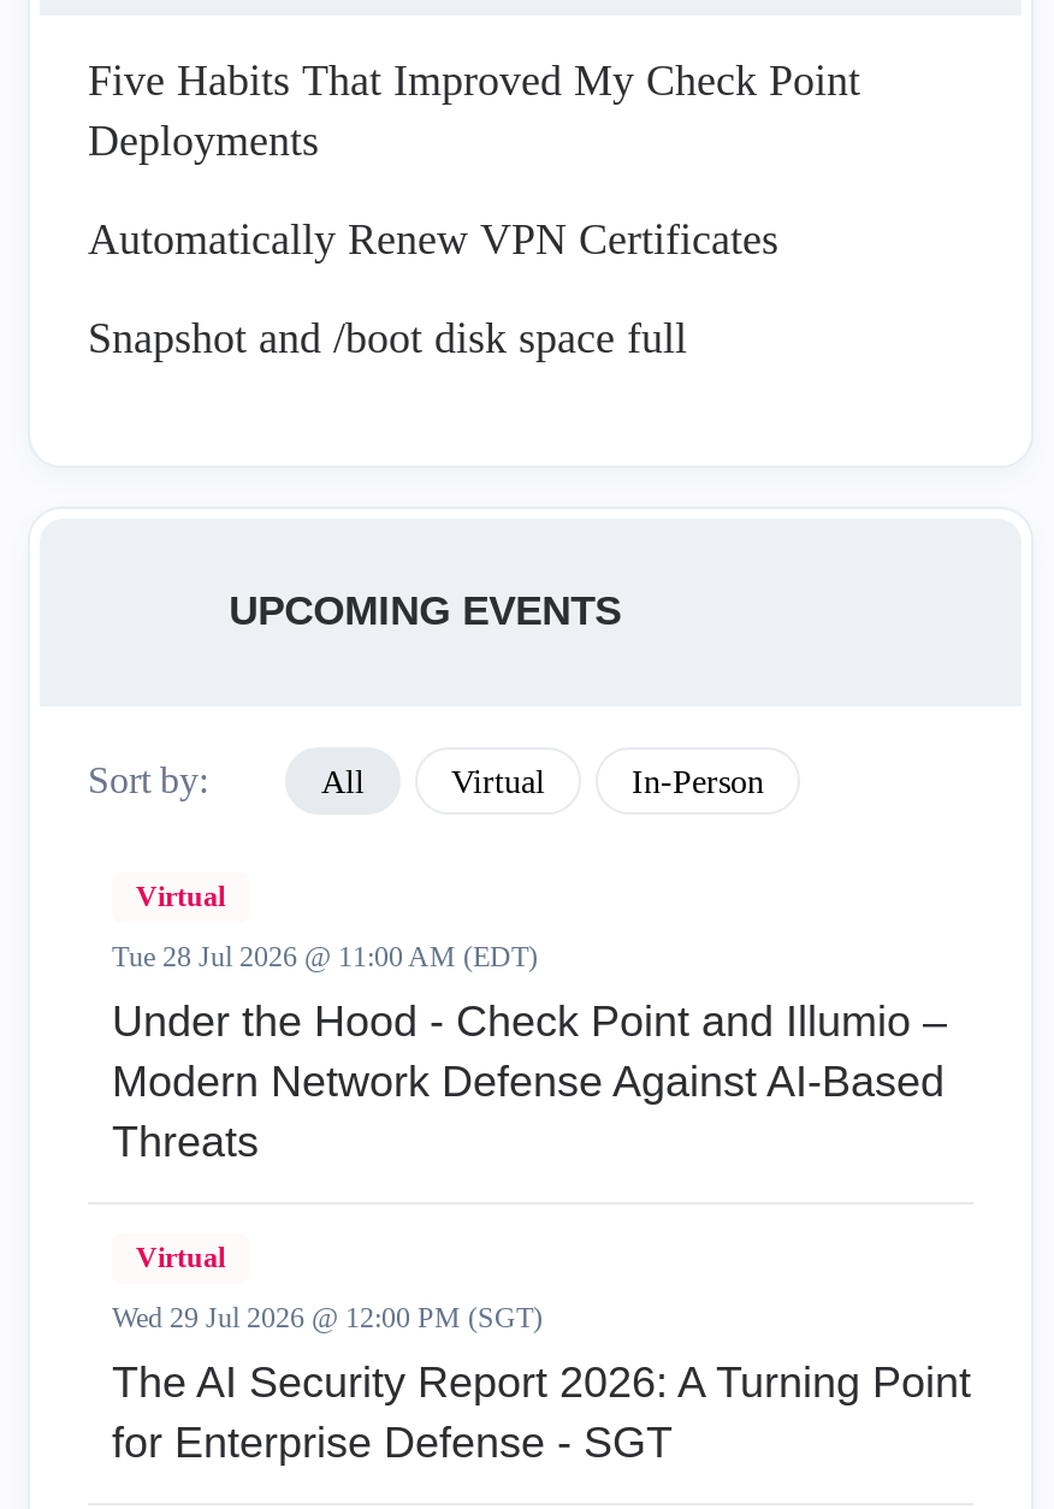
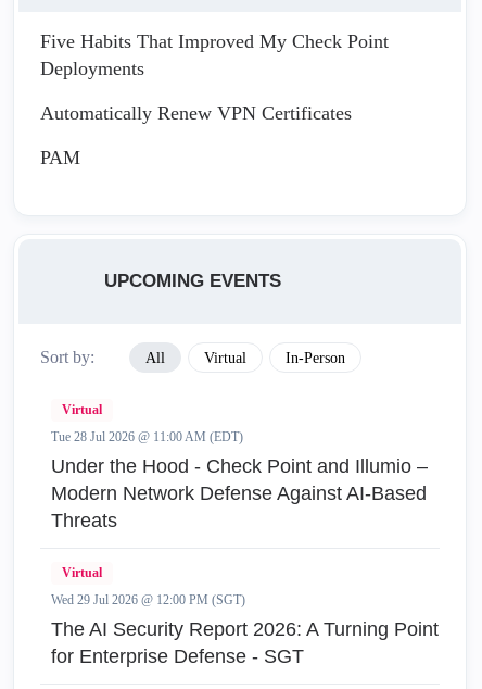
- Snapshot and /boot disk space full
+ PAM
